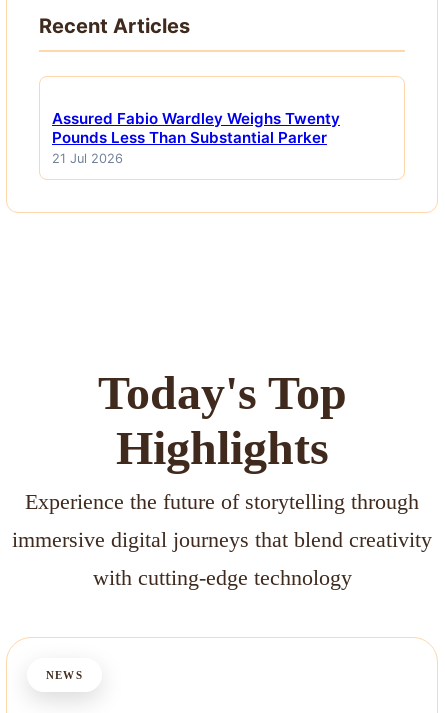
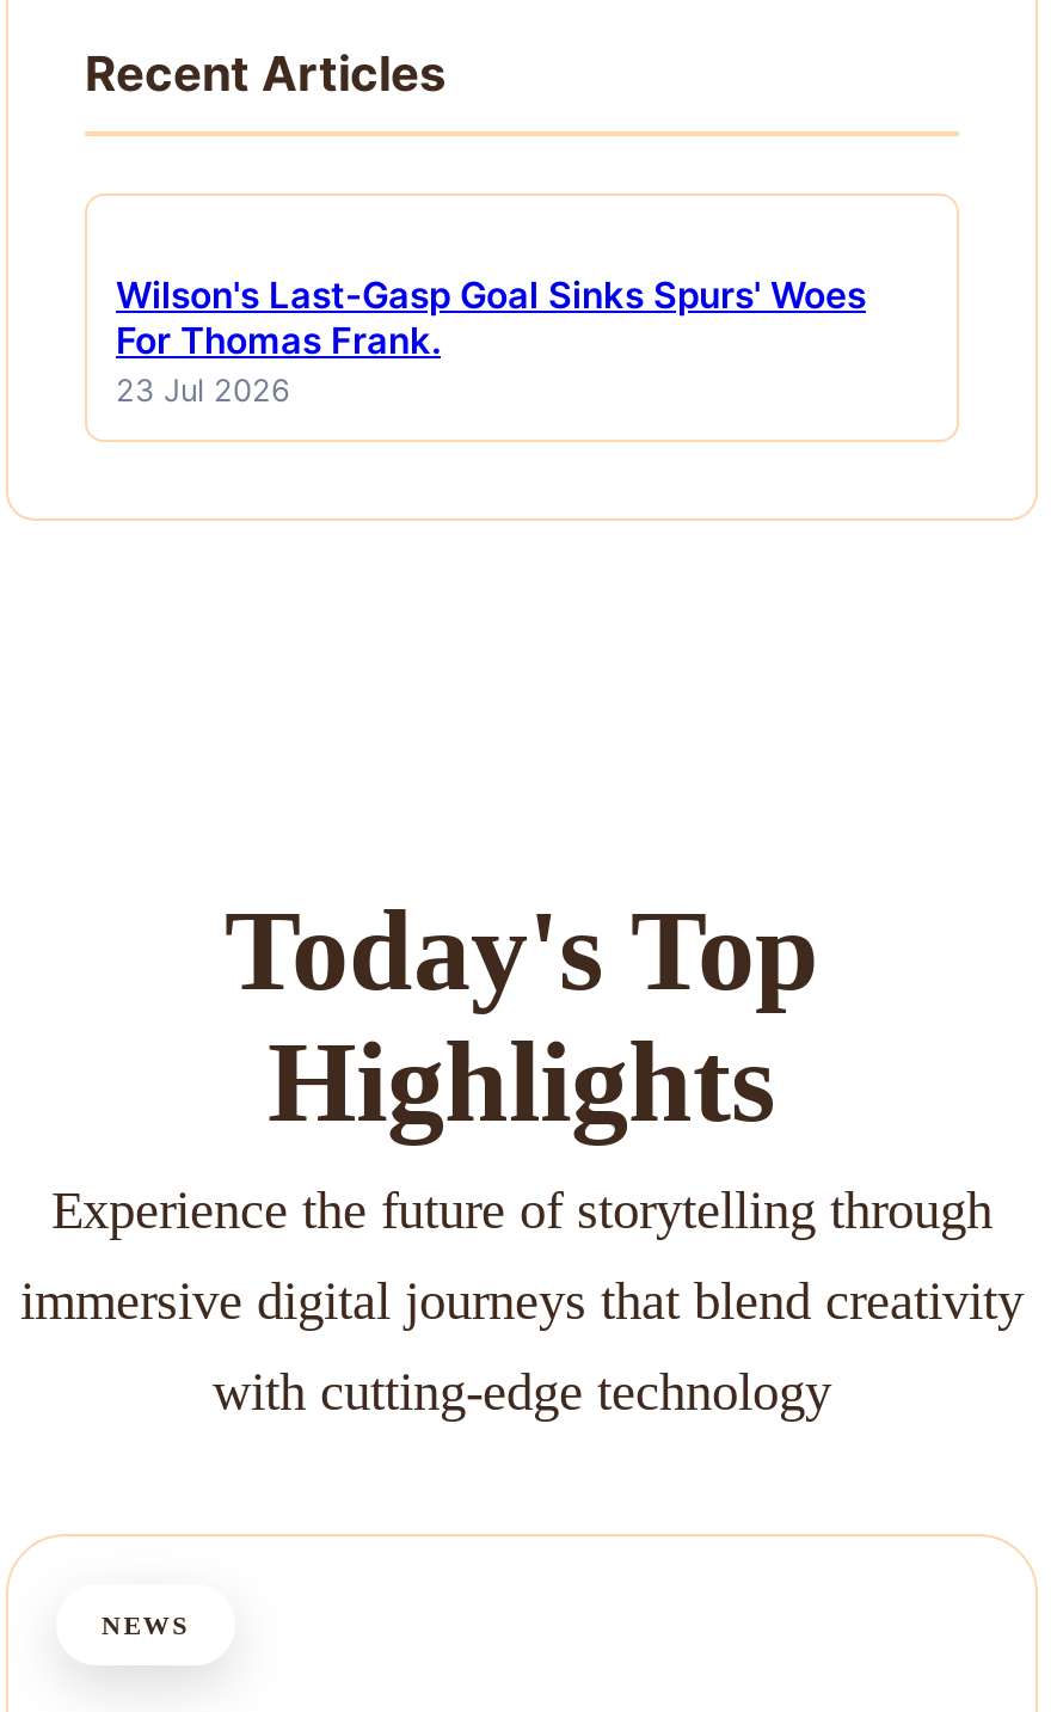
- Assured Fabio Wardley Weighs Twenty
- Pounds Less Than Substantial Parker
- 21 Jul 2026
+ Wilson's Last-Gasp Goal Sinks Spurs' Woes
+ For Thomas Frank.
+ 23 Jul 2026
